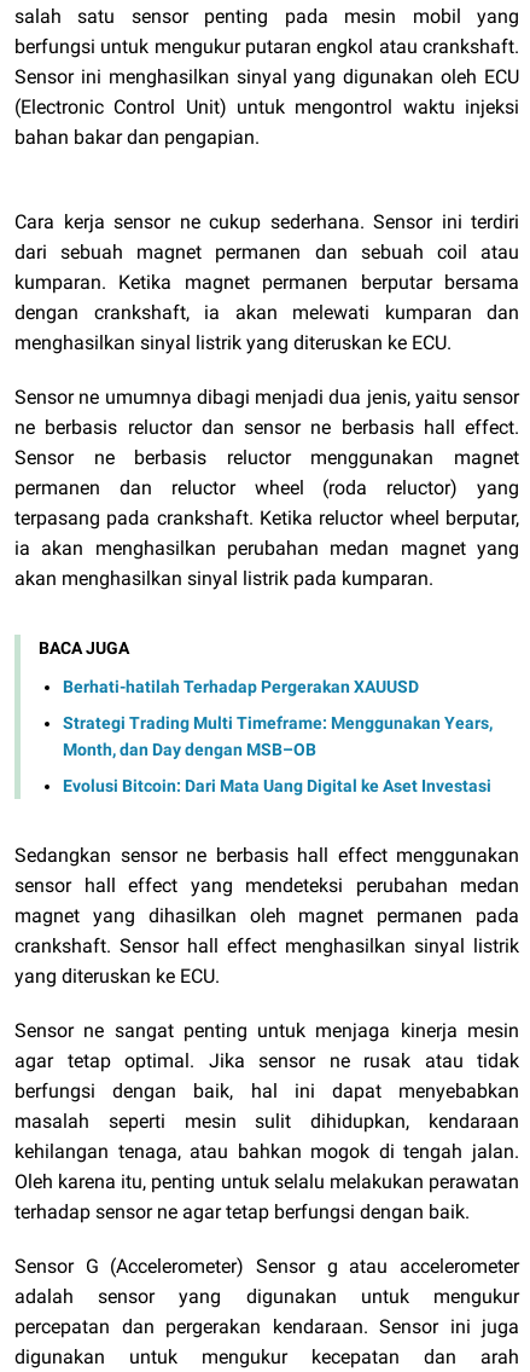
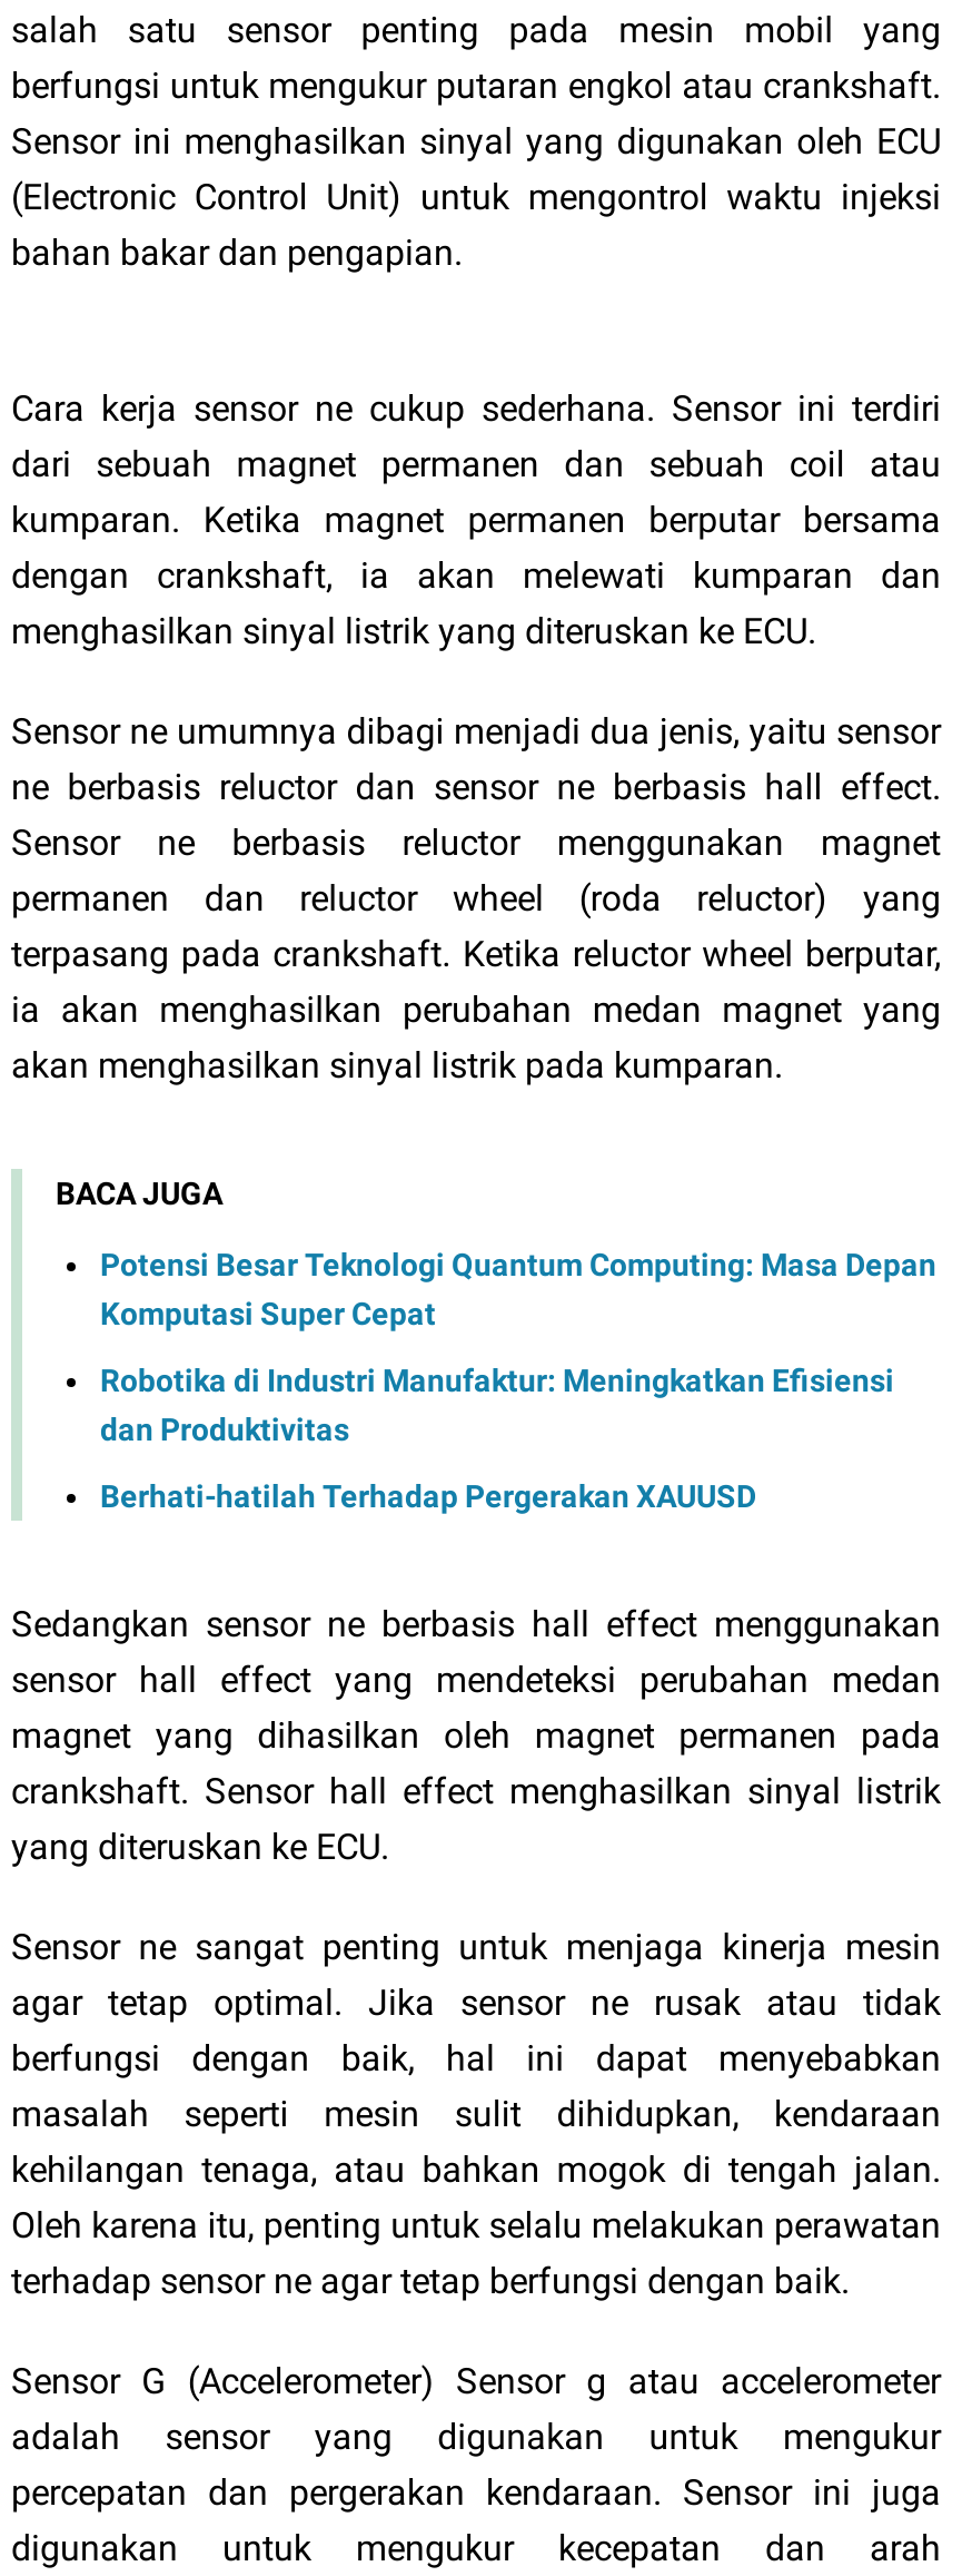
+ Potensi Besar Teknologi Quantum Computing: Masa Depan
+ Komputasi Super Cepat
+ Robotika di Industri Manufaktur: Meningkatkan Efisiensi
+ dan Produktivitas

moved down: Berhati-hatilah Terhadap Pergerakan XAUUSD

- Strategi Trading Multi Timeframe: Menggunakan Years,
- Month, dan Day dengan MSB–OB
- Evolusi Bitcoin: Dari Mata Uang Digital ke Aset Investasi
